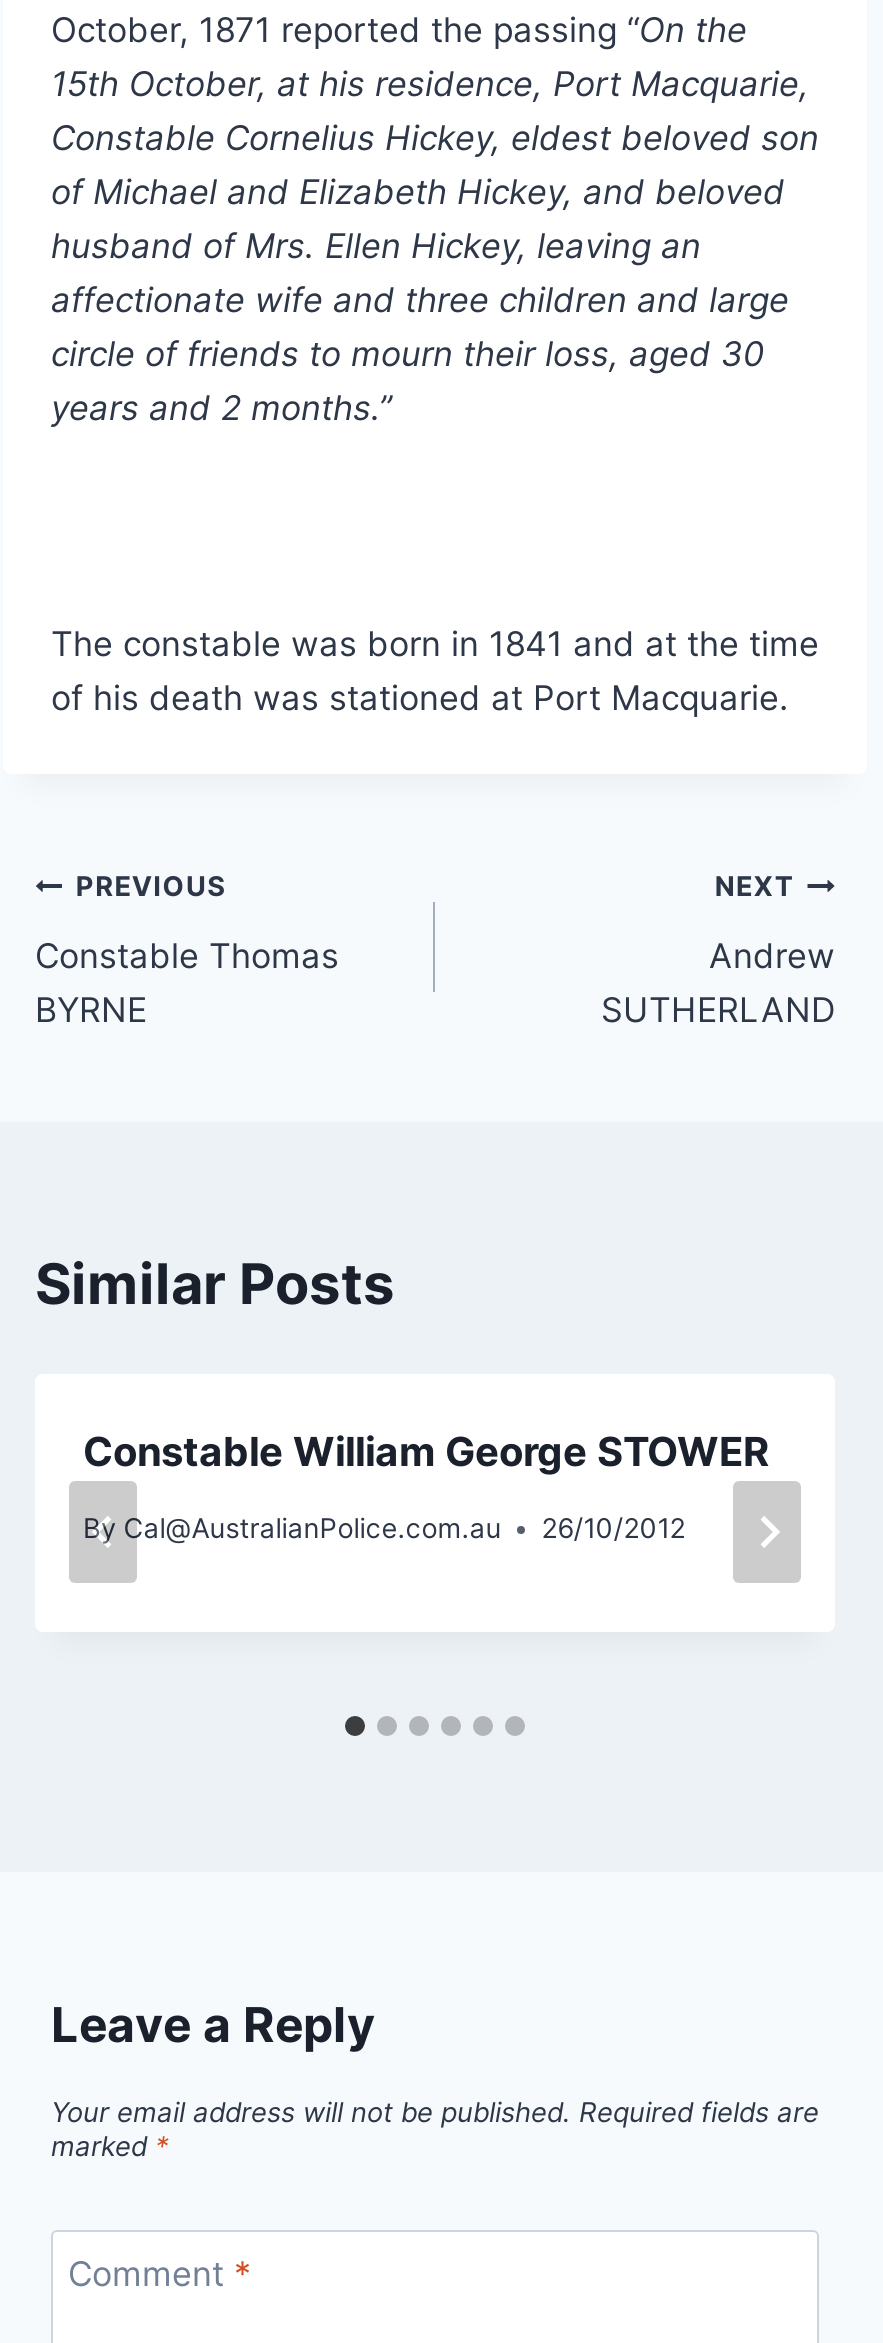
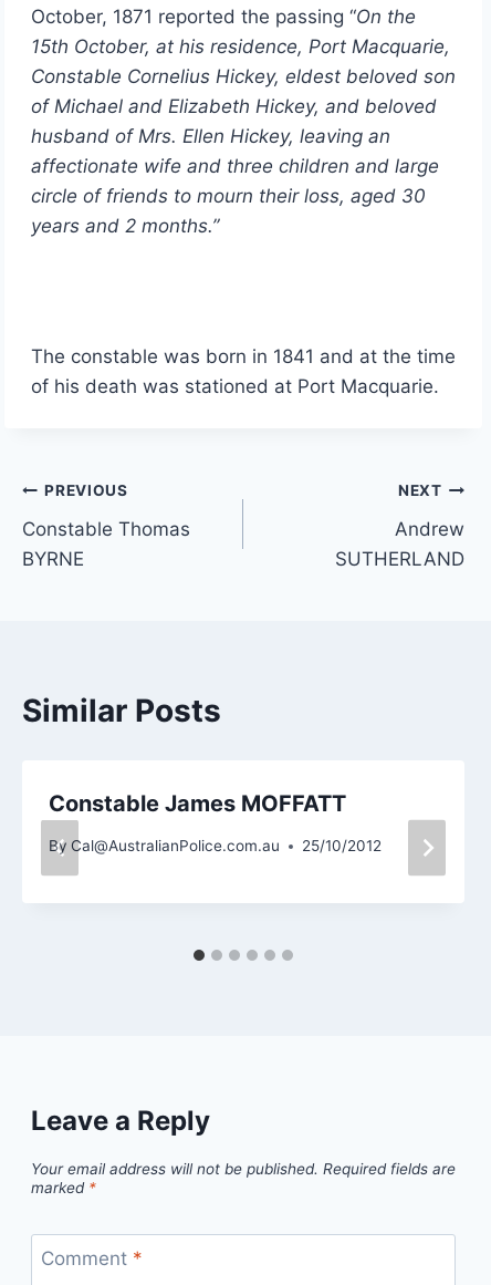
- Constable William George STOWER
+ Constable James MOFFATT

- By Cal@AustralianPolice.com.au 26/10/2012
+ By Cal@AustralianPolice.com.au 25/10/2012
